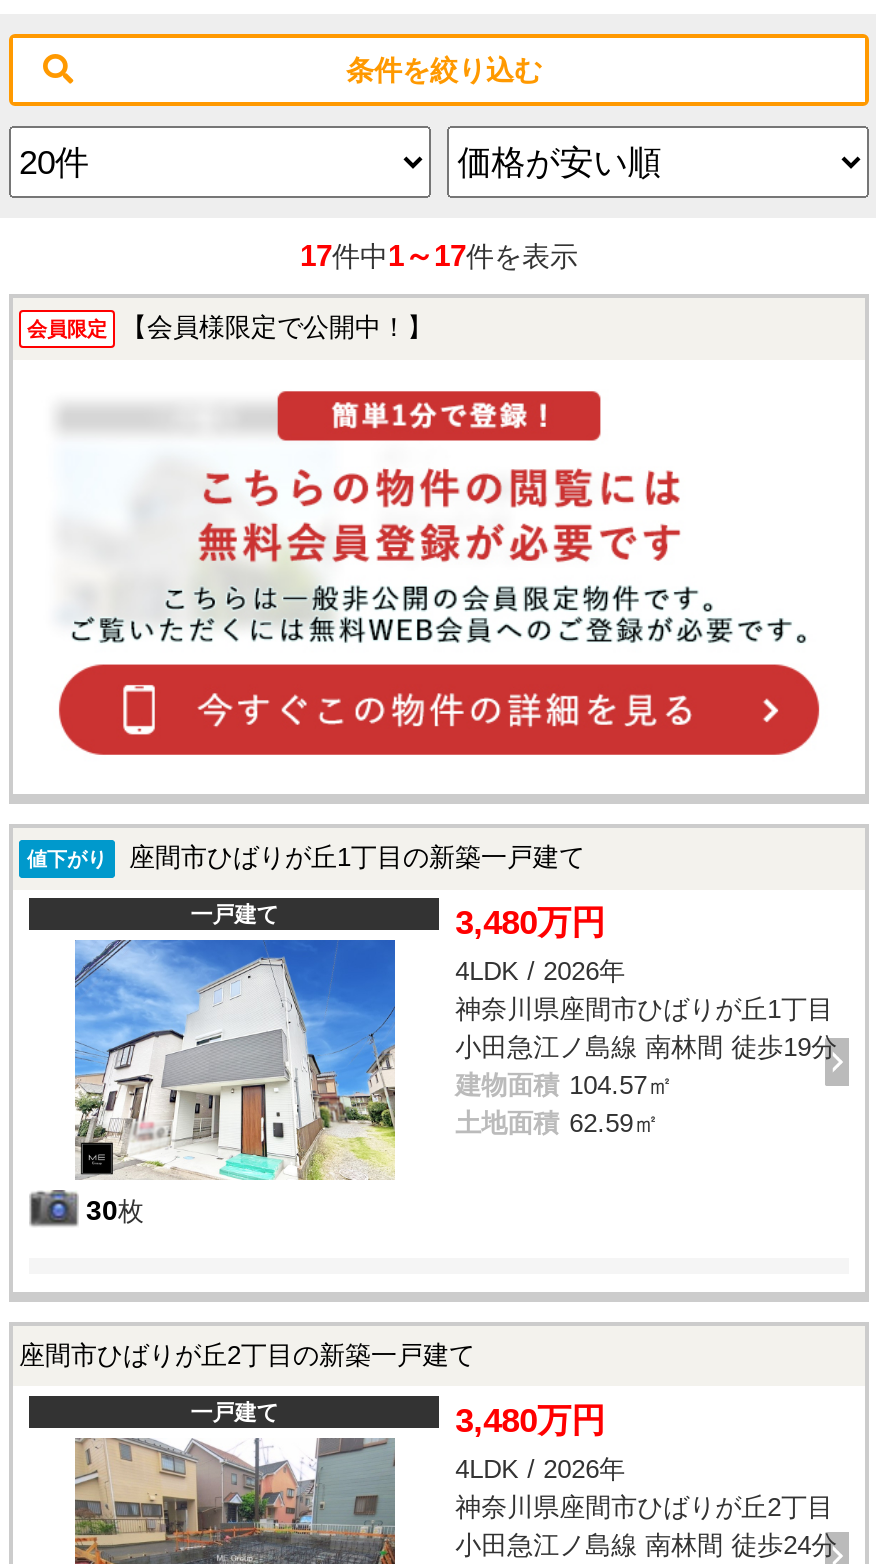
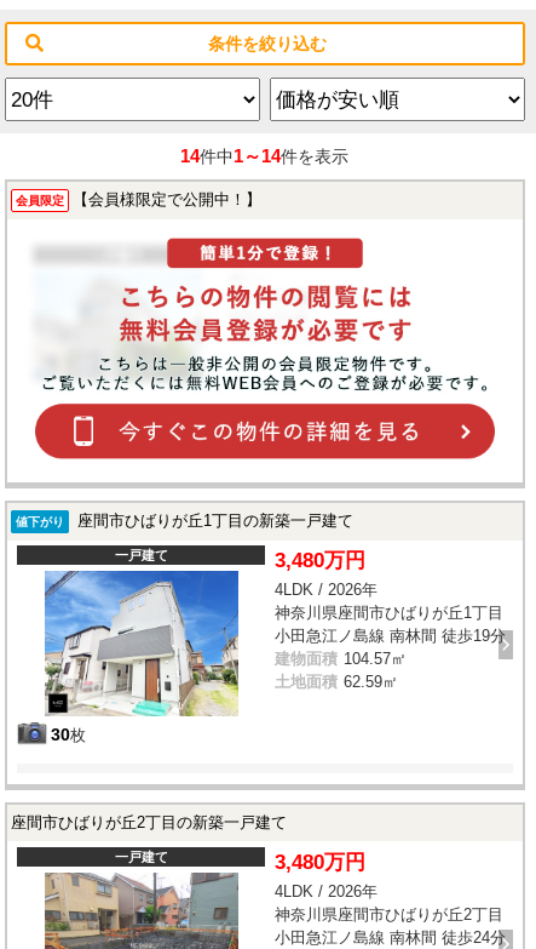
- 17件中1～17件を表示
+ 14件中1～14件を表示
